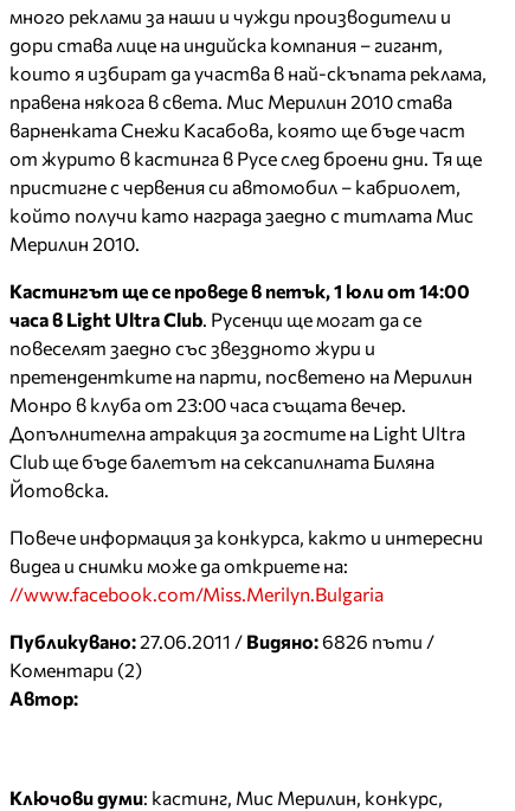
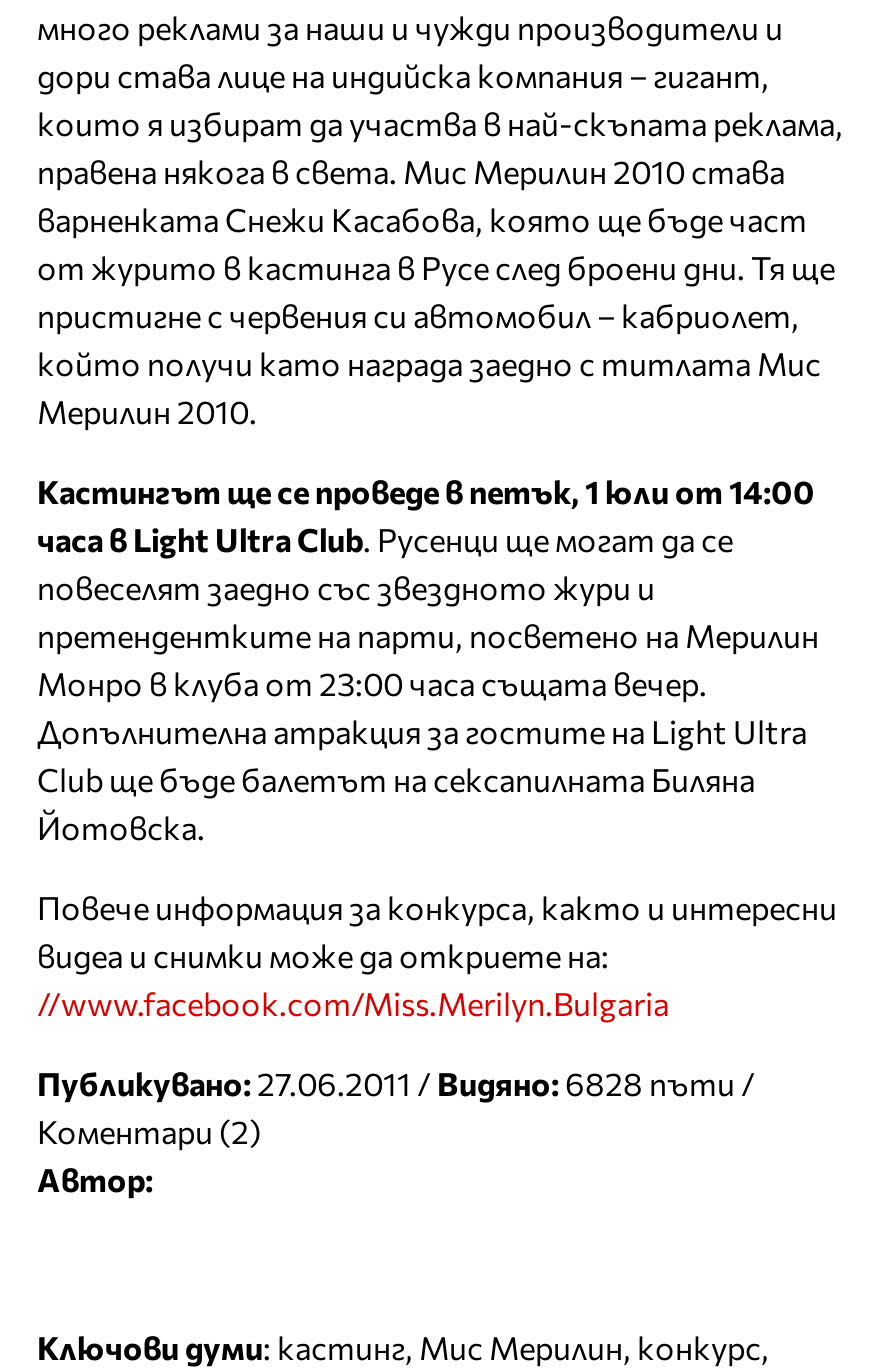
- Публикувано: 27.06.2011 / Видяно: 6826 пъти /
+ Публикувано: 27.06.2011 / Видяно: 6828 пъти /
